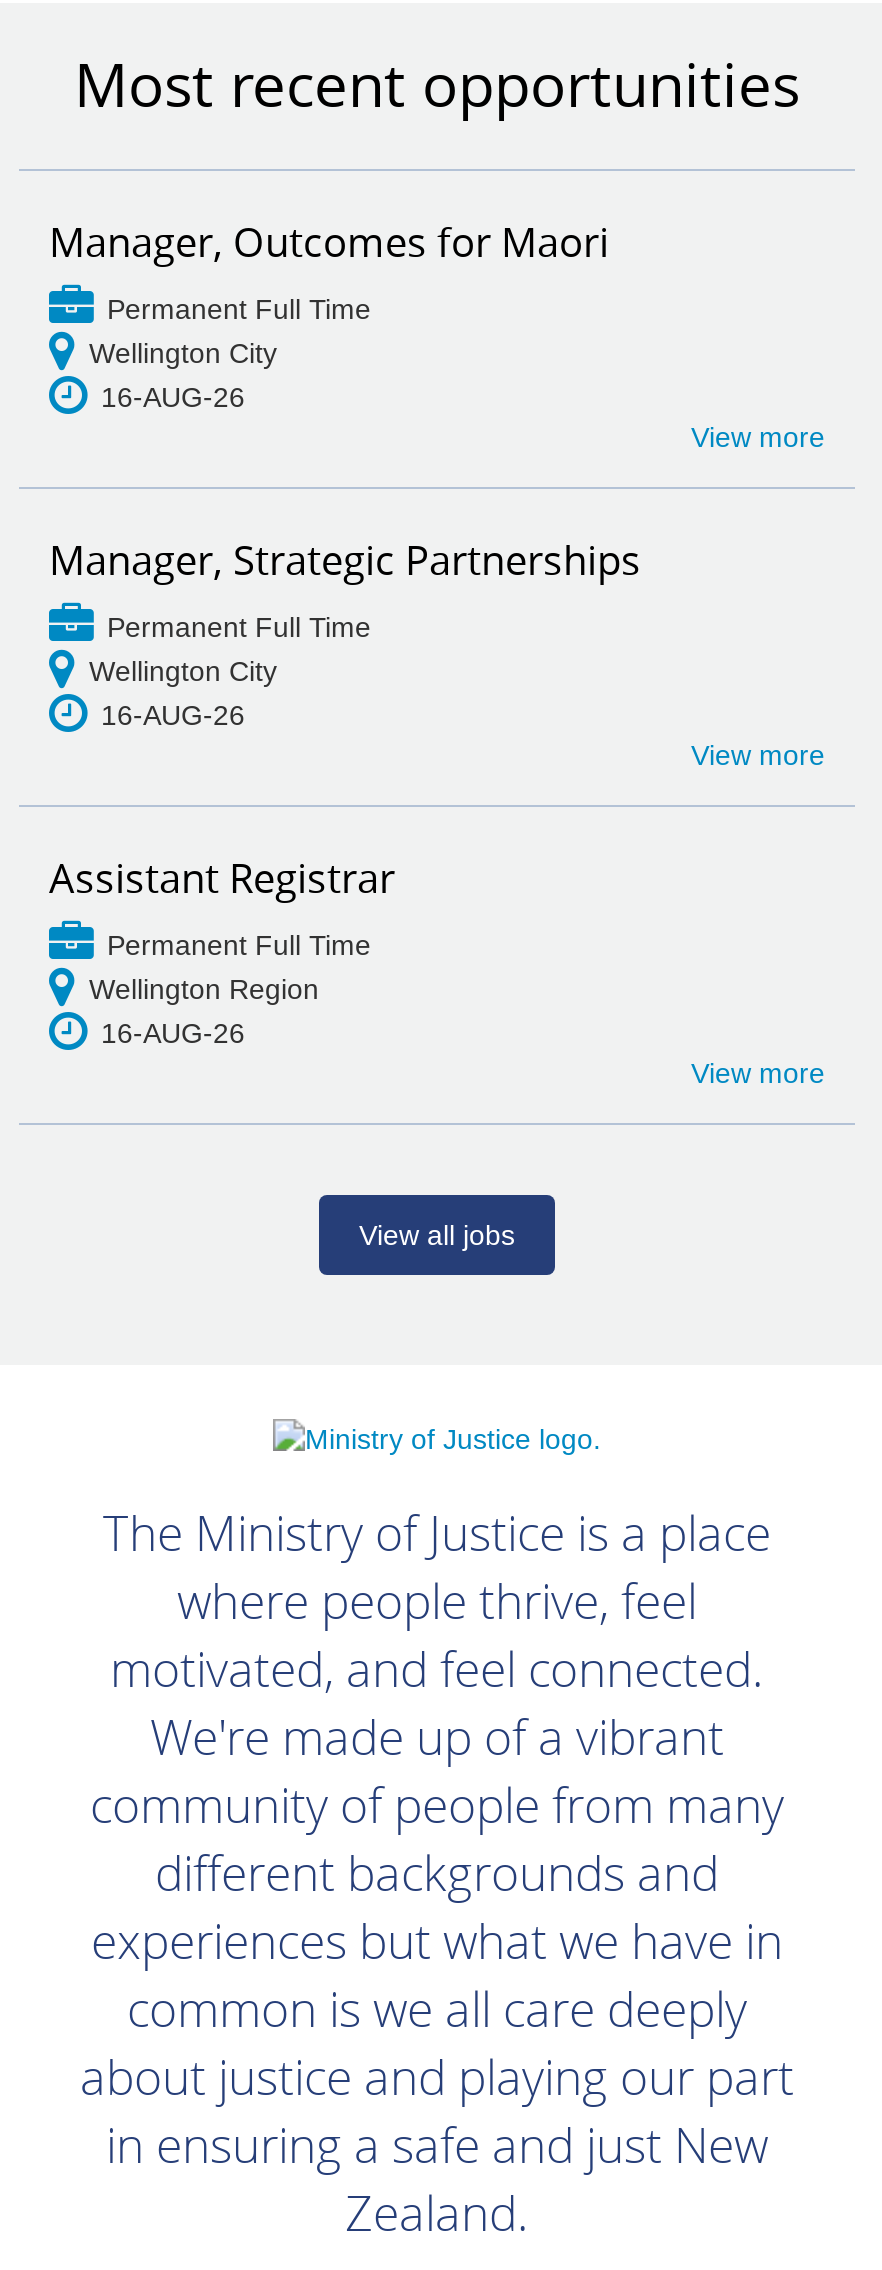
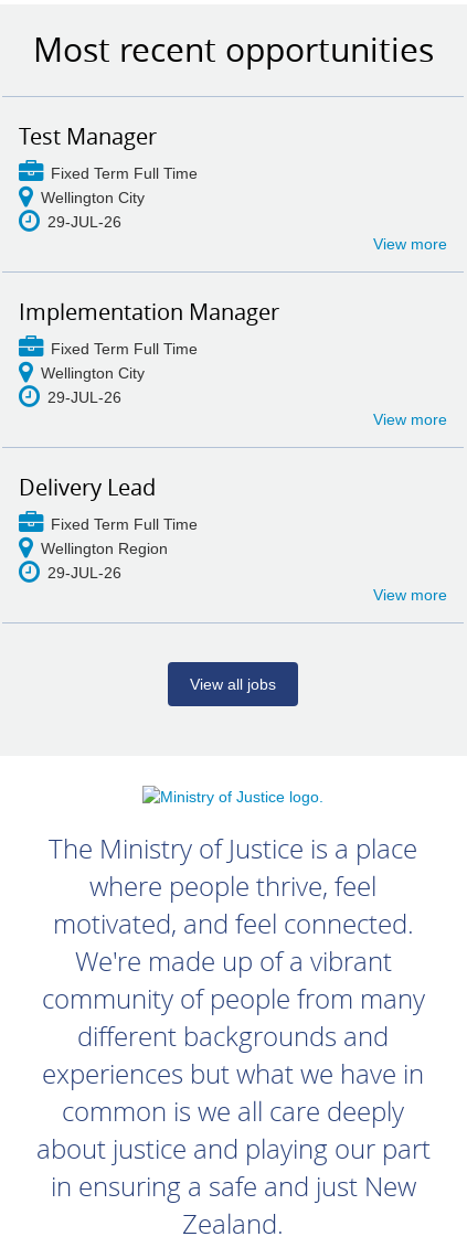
- Manager, Outcomes for Maori
- Permanent Full Time
+ Test Manager
+ Fixed Term Full Time

- 16-AUG-26
+ 29-JUL-26

- Manager, Strategic Partnerships
- Permanent Full Time
+ Implementation Manager
+ Fixed Term Full Time

- 16-AUG-26
+ 29-JUL-26

- Assistant Registrar
- Permanent Full Time
+ Delivery Lead
+ Fixed Term Full Time

- 16-AUG-26
+ 29-JUL-26
